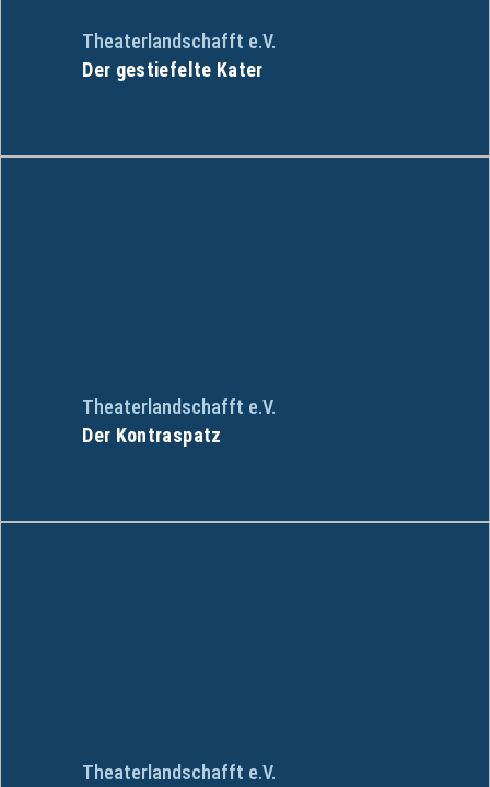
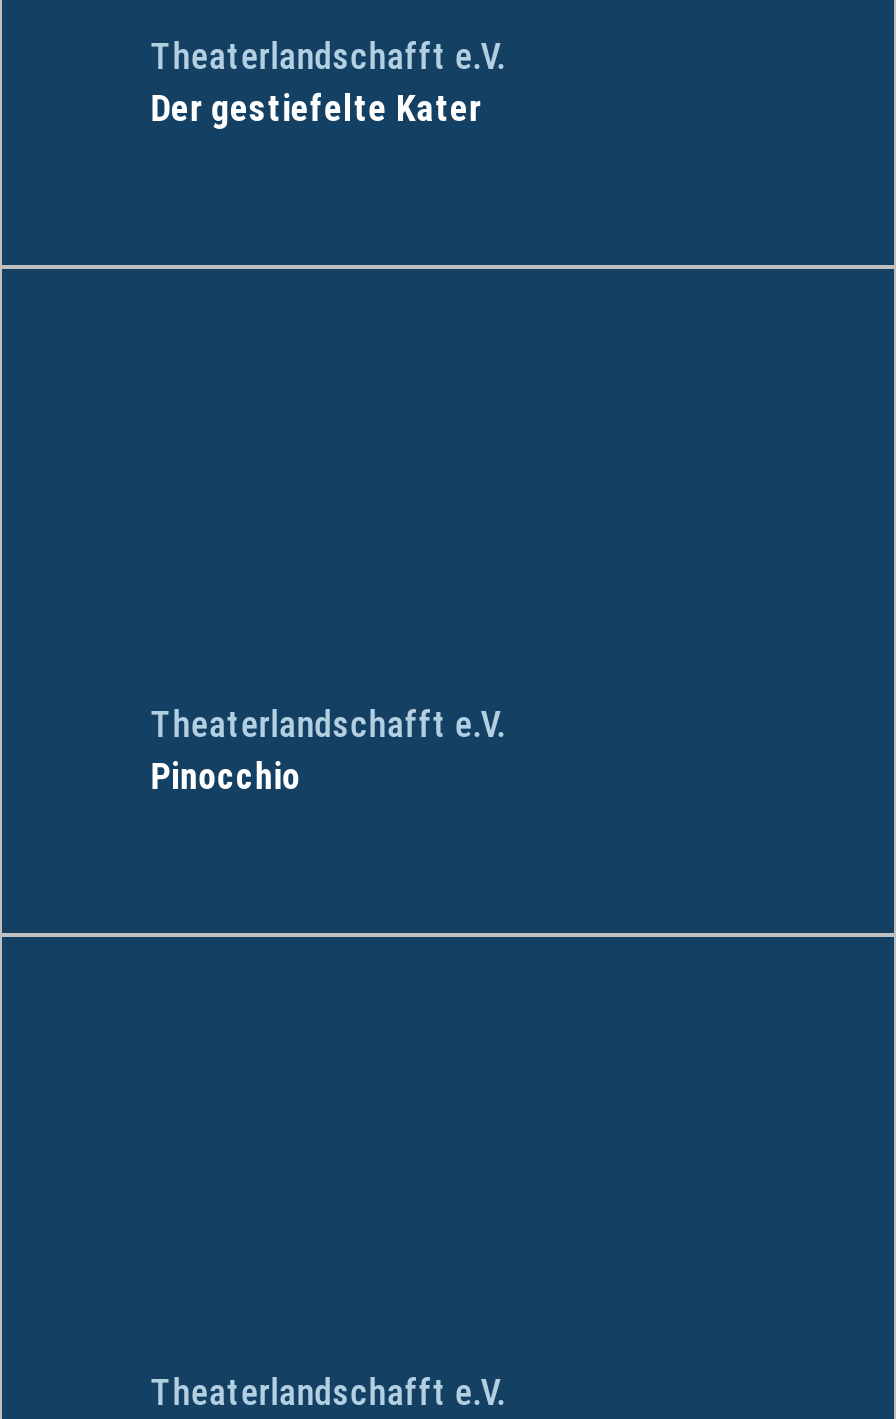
- Der Kontraspatz
+ Pinocchio
